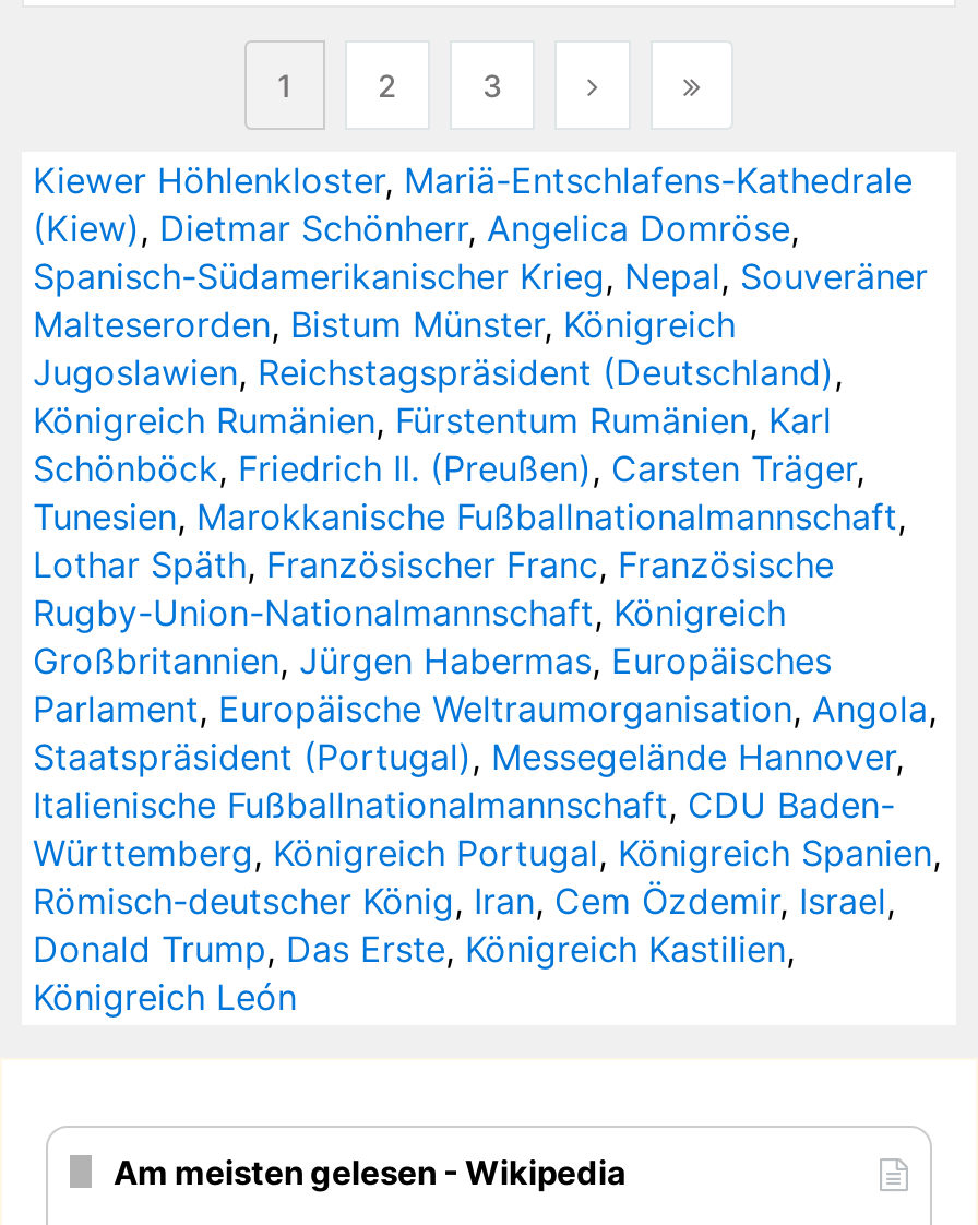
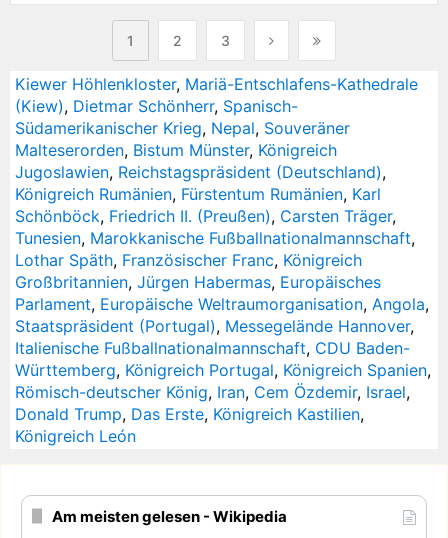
- (Kiew), Dietmar Schönherr, Angelica Domröse,
- Spanisch-Südamerikanischer Krieg, Nepal, Souveräner
+ (Kiew), Dietmar Schönherr, Spanisch-
+ Südamerikanischer Krieg, Nepal, Souveräner

- Lothar Späth, Französischer Franc, Französische
- Rugby-Union-Nationalmannschaft, Königreich
+ Lothar Späth, Französischer Franc, Königreich
